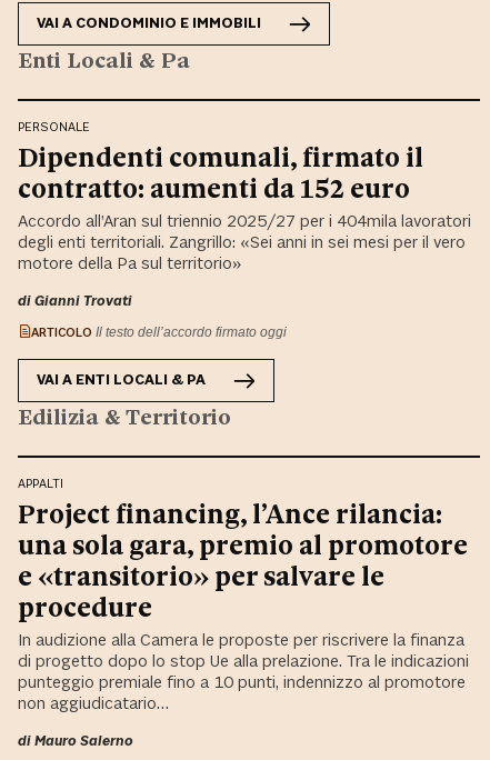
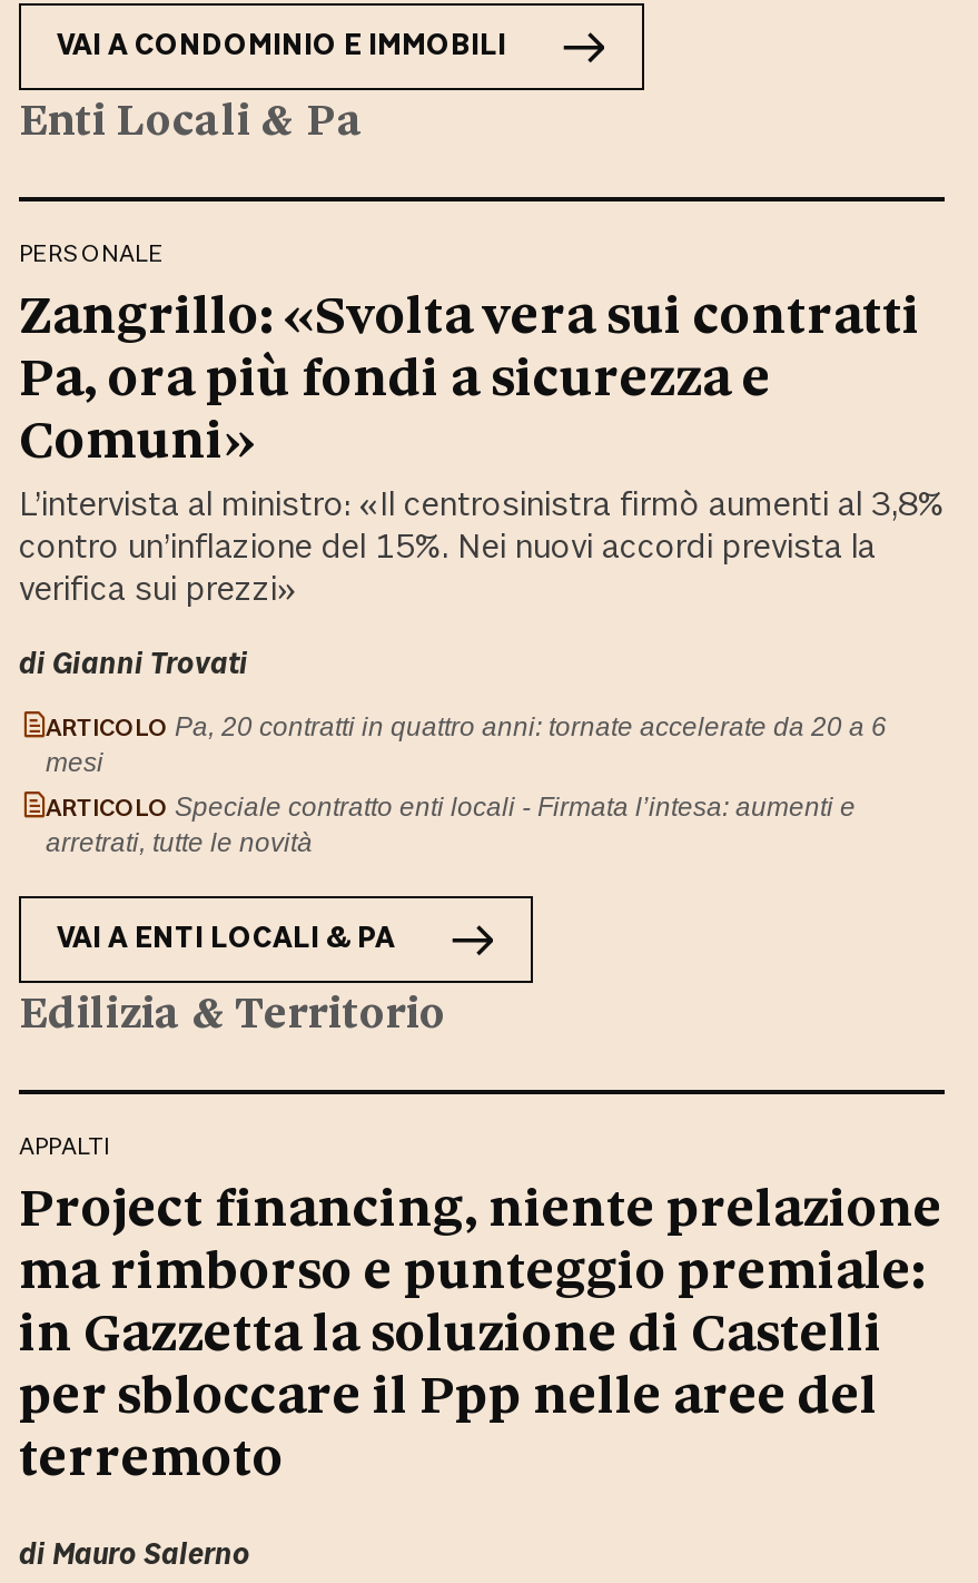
- Dipendenti comunali, firmato il
- contratto: aumenti da 152 euro
- Accordo all’Aran sul triennio 2025/27 per i 404mila lavoratori
- degli enti territoriali. Zangrillo: «Sei anni in sei mesi per il vero
- motore della Pa sul territorio»
+ Zangrillo: «Svolta vera sui contratti
+ Pa, ora più fondi a sicurezza e
+ Comuni»
+ L’intervista al ministro: «Il centrosinistra firmò aumenti al 3,8%
+ contro un’inflazione del 15%. Nei nuovi accordi prevista la
+ verifica sui prezzi»

- ARTICOLO Il testo dell’accordo firmato oggi
+ ARTICOLO Pa, 20 contratti in quattro anni: tornate accelerate da 20 a 6
+ mesi
+ ARTICOLO Speciale contratto enti locali - Firmata l’intesa: aumenti e
+ arretrati, tutte le novità

moved down: VAI A ENTI LOCALI & PA | Edilizia & Territorio | APPALTI

- Project financing, l’Ance rilancia:
- una sola gara, premio al promotore
- e «transitorio» per salvare le
- procedure
- In audizione alla Camera le proposte per riscrivere la finanza
- di progetto dopo lo stop Ue alla prelazione. Tra le indicazioni
- punteggio premiale fino a 10 punti, indennizzo al promotore
- non aggiudicatario…
+ Project financing, niente prelazione
+ ma rimborso e punteggio premiale:
+ in Gazzetta la soluzione di Castelli
+ per sbloccare il Ppp nelle aree del
+ terremoto
